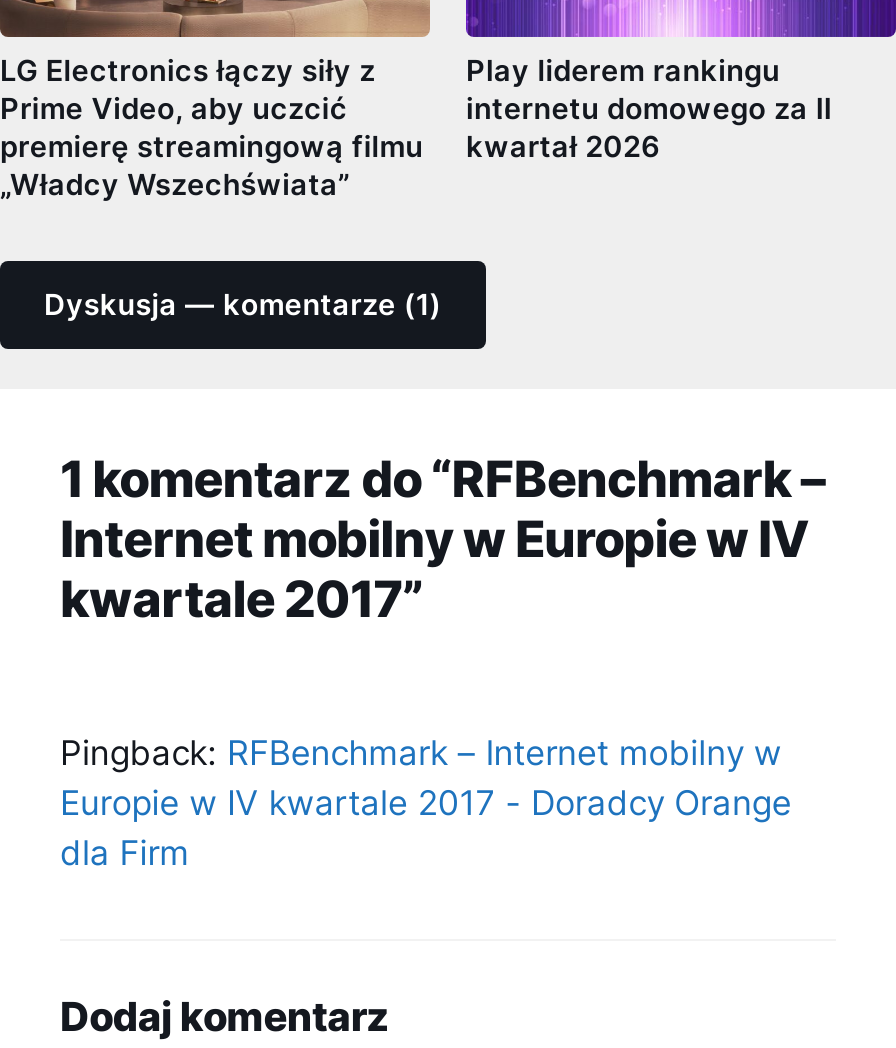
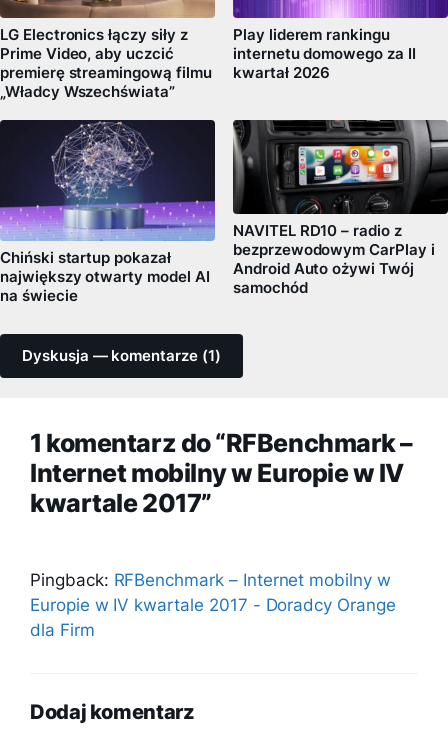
+ [image]
+ Chiński startup pokazał
+ największy otwarty model AI
+ na świecie

+ [image]
+ NAVITEL RD10 – radio z
+ bezprzewodowym CarPlay i
+ Android Auto ożywi Twój
+ samochód
